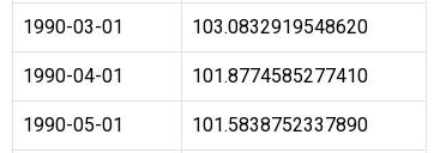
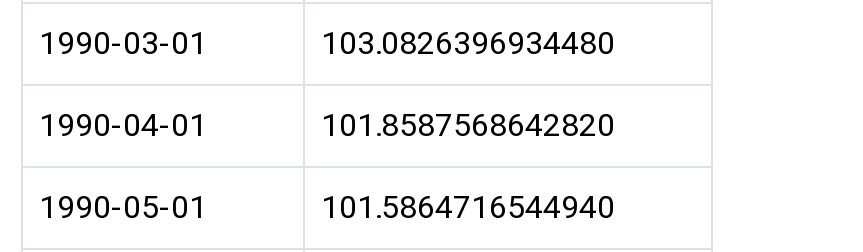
- 103.0832919548620
+ 103.0826396934480

- 101.8774585277410
+ 101.8587568642820

- 101.5838752337890
+ 101.5864716544940
